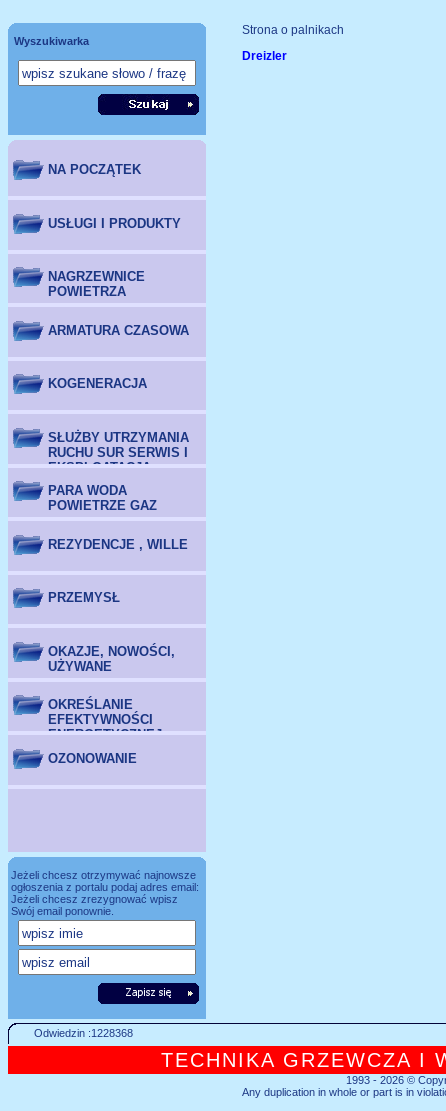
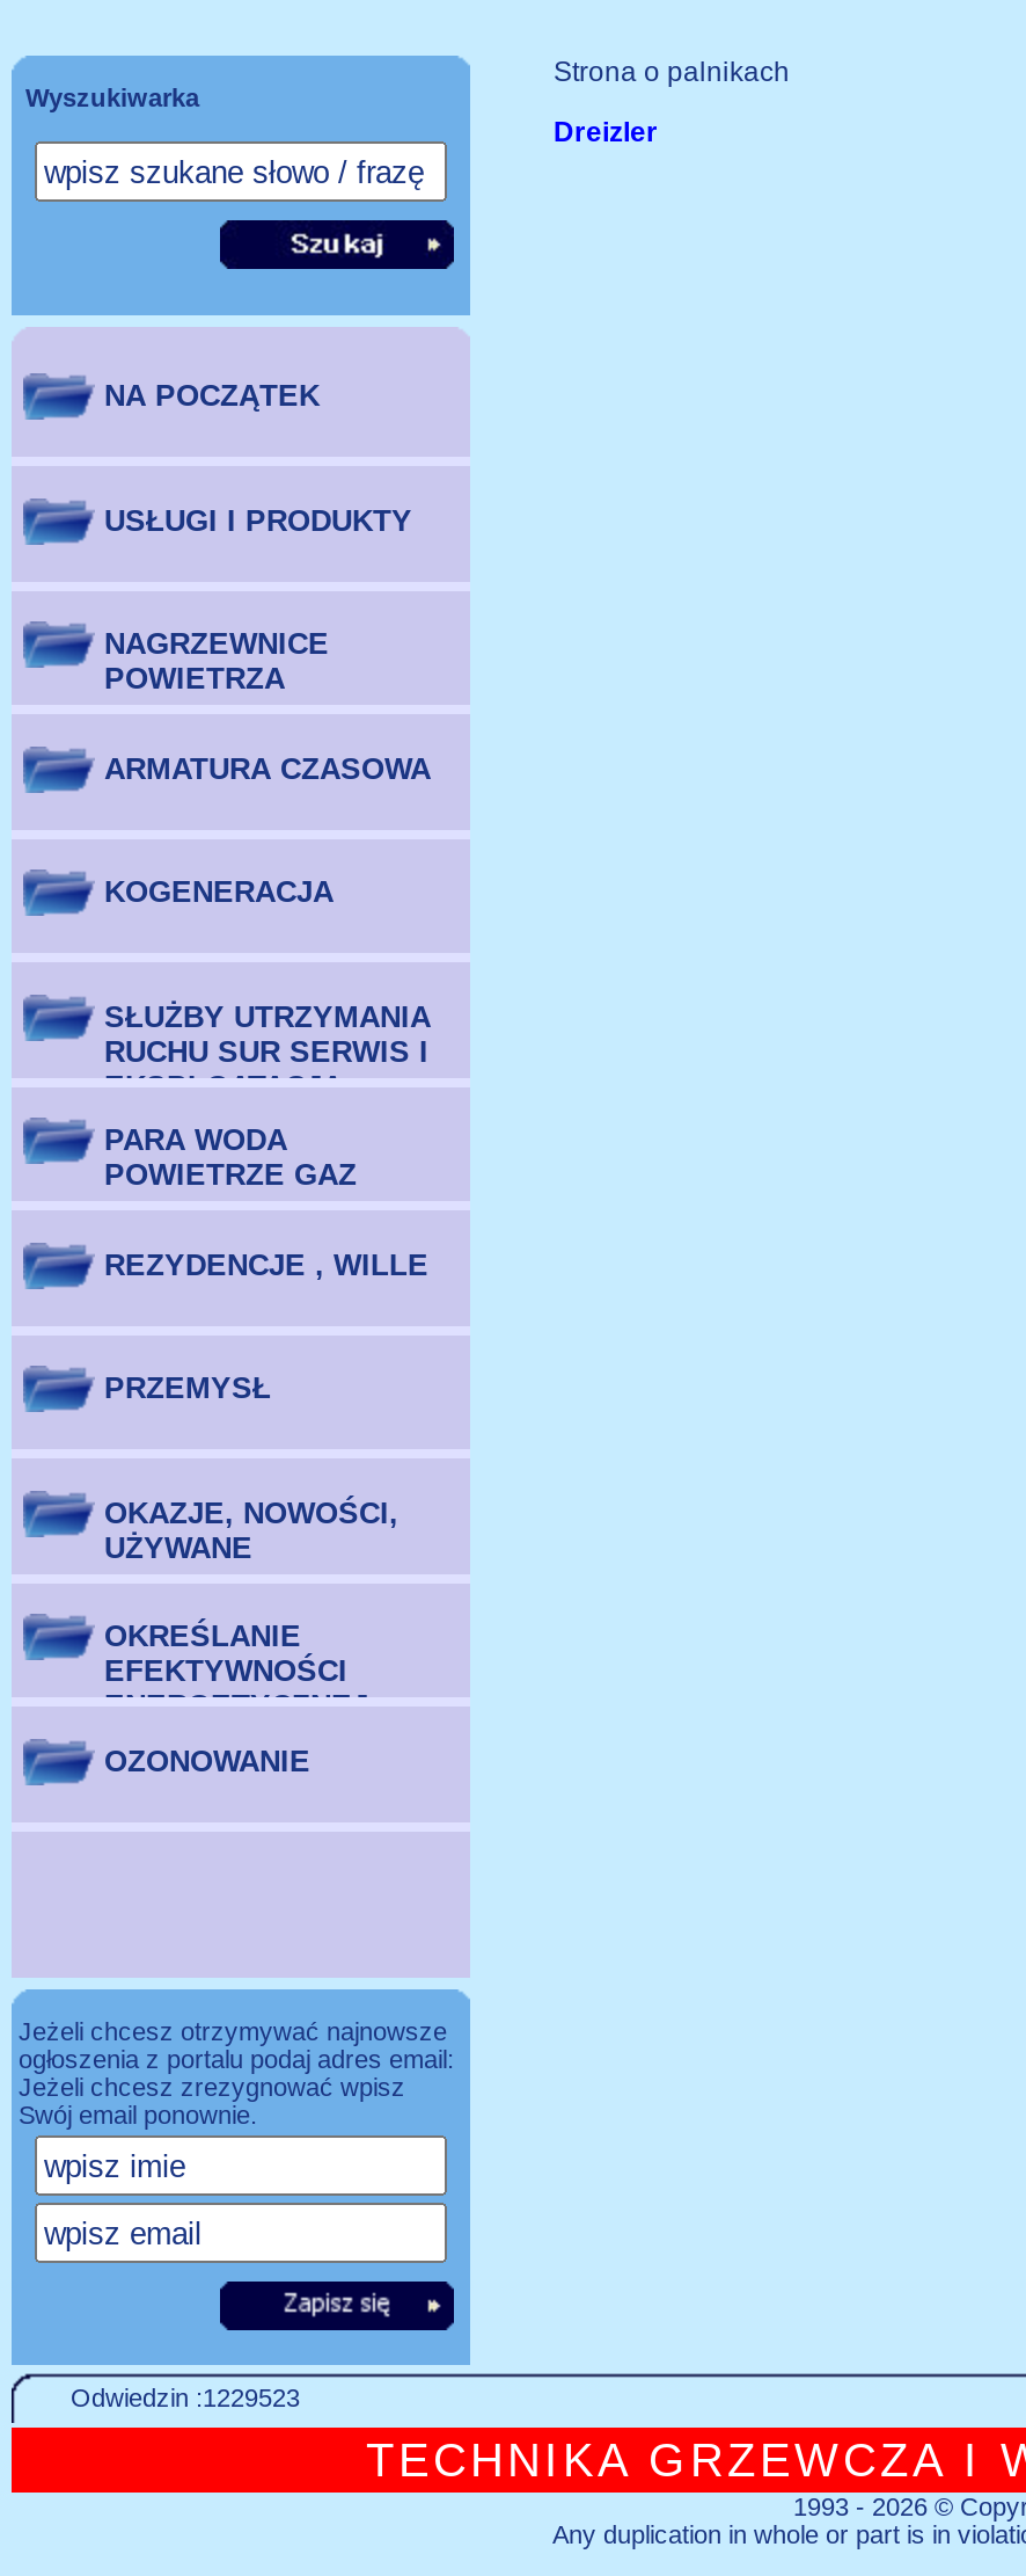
- Odwiedzin :1228368
+ Odwiedzin :1229523
